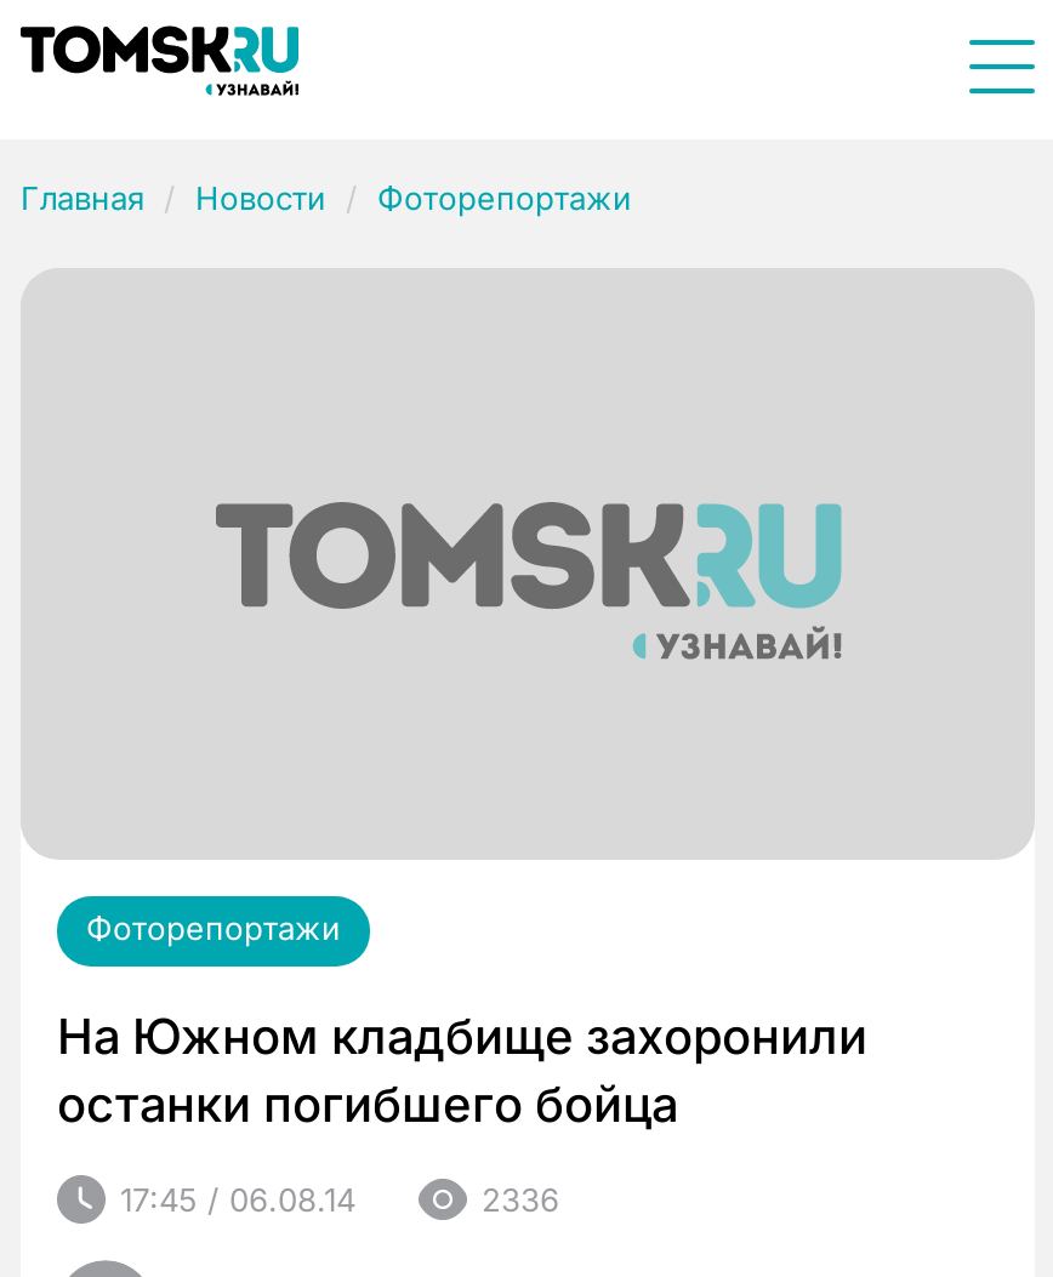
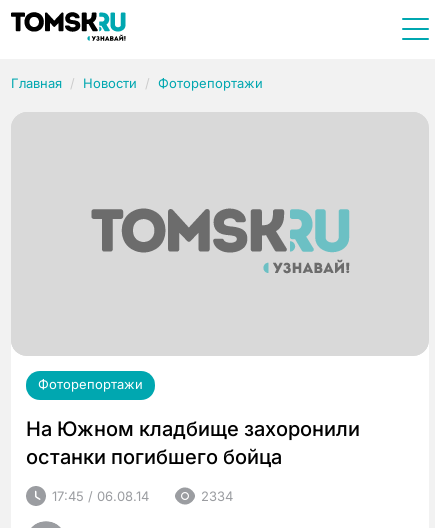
- 2336
+ 2334
